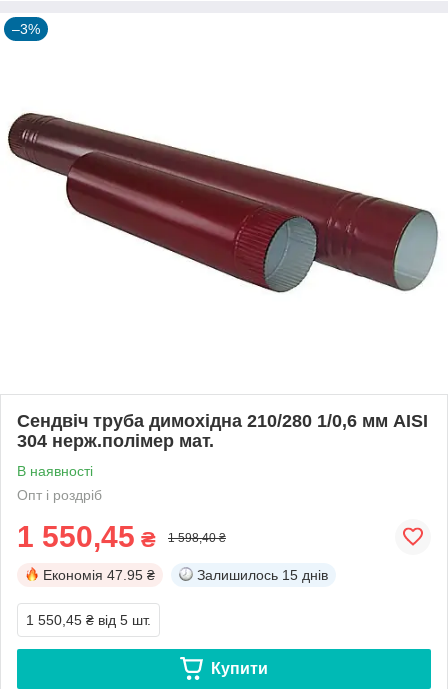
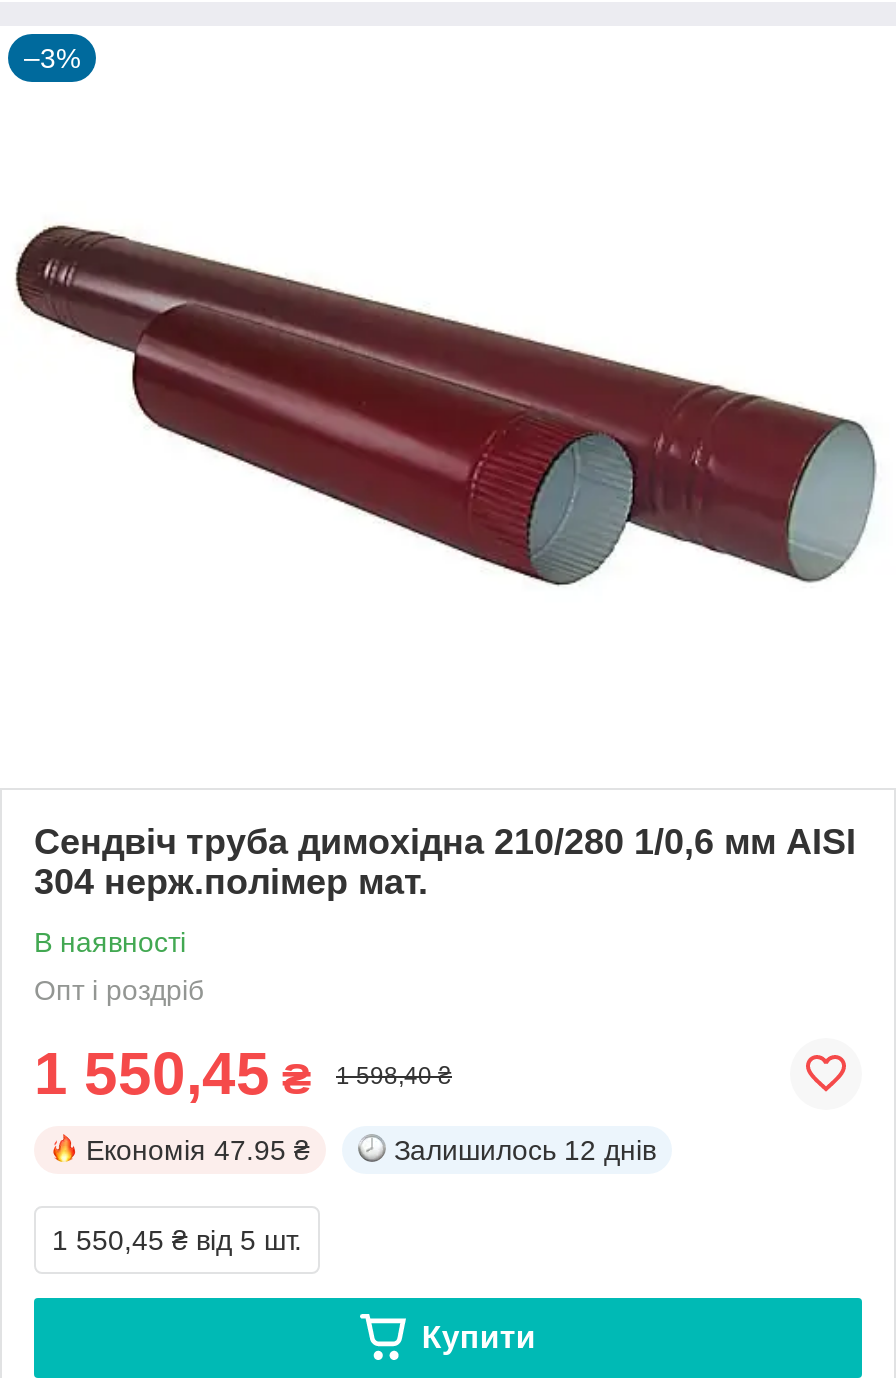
- Залишилось 15 днів
+ Залишилось 12 днів
